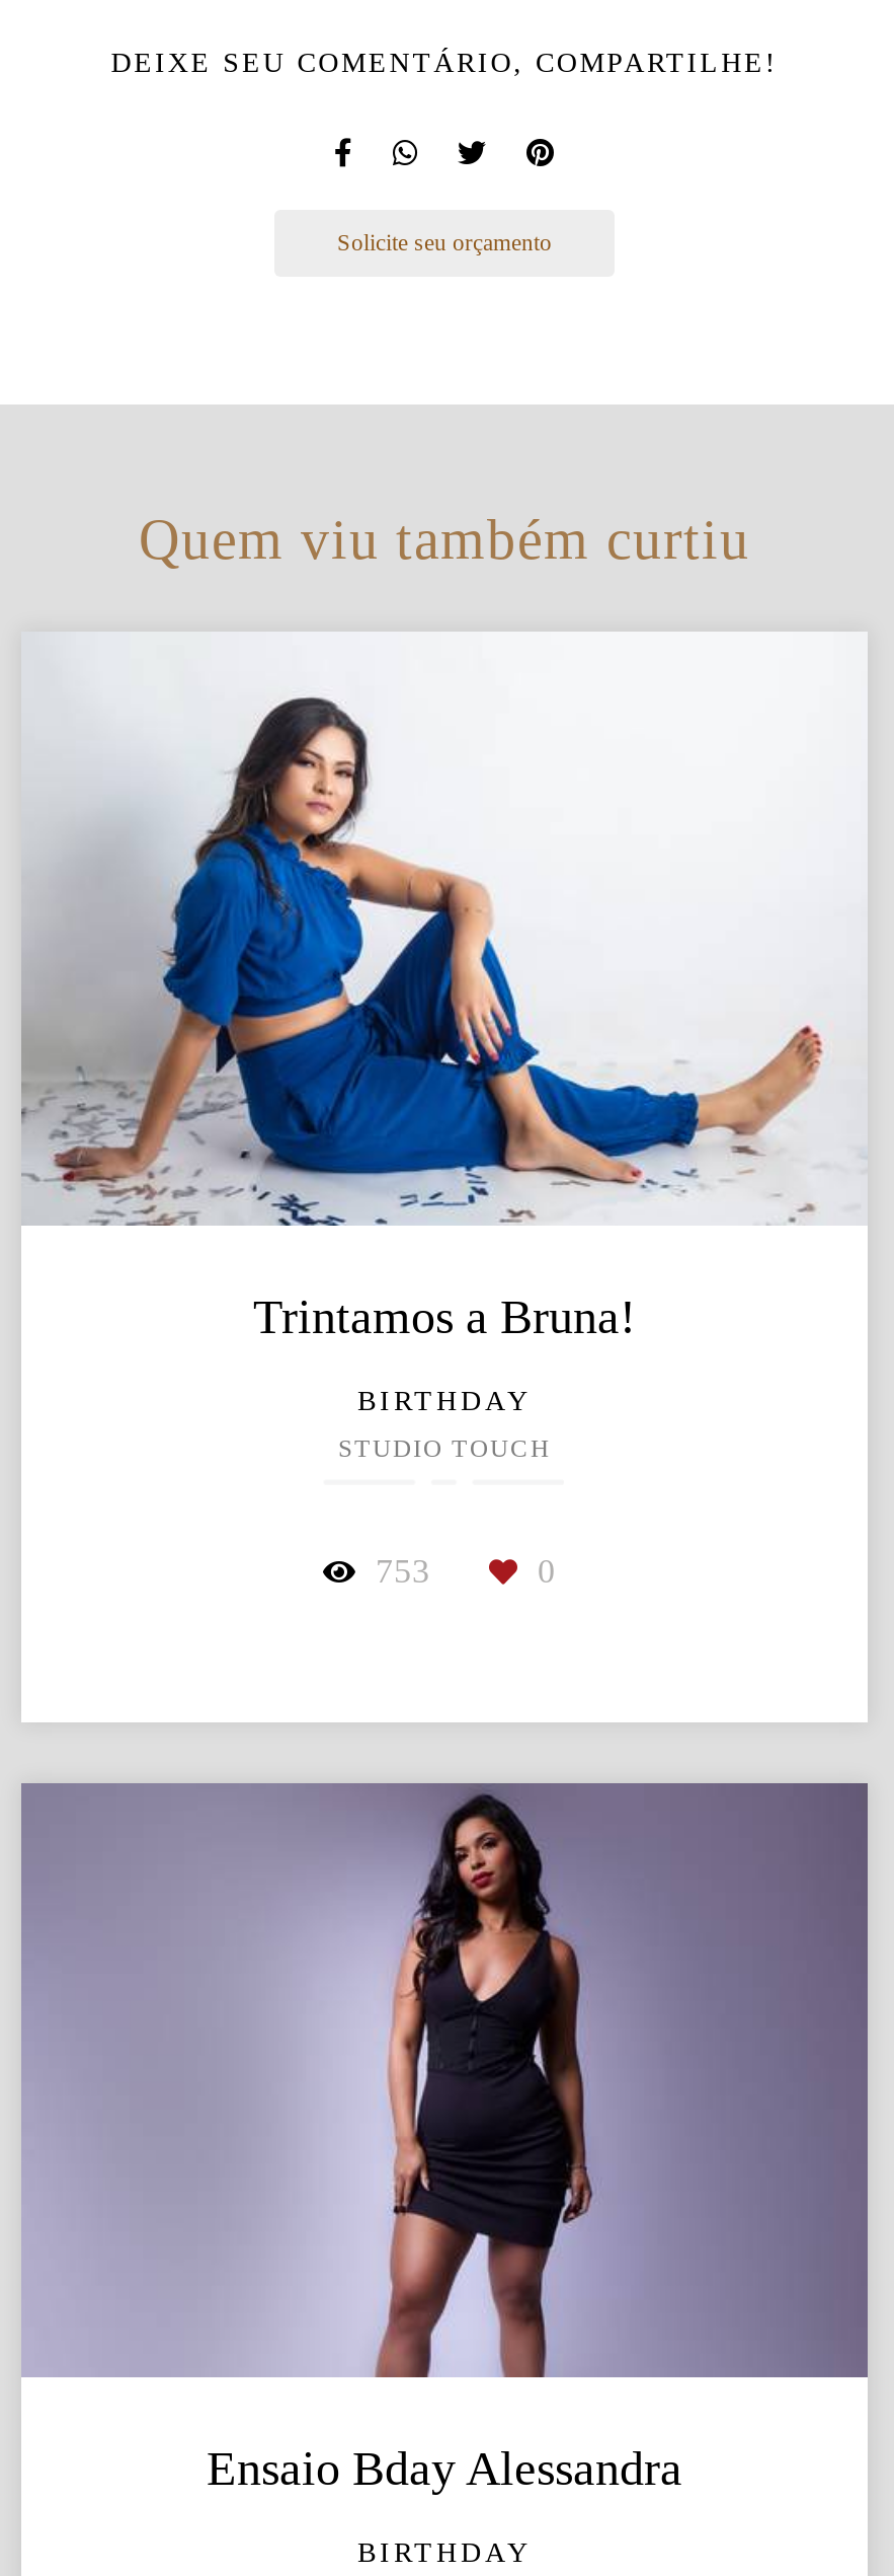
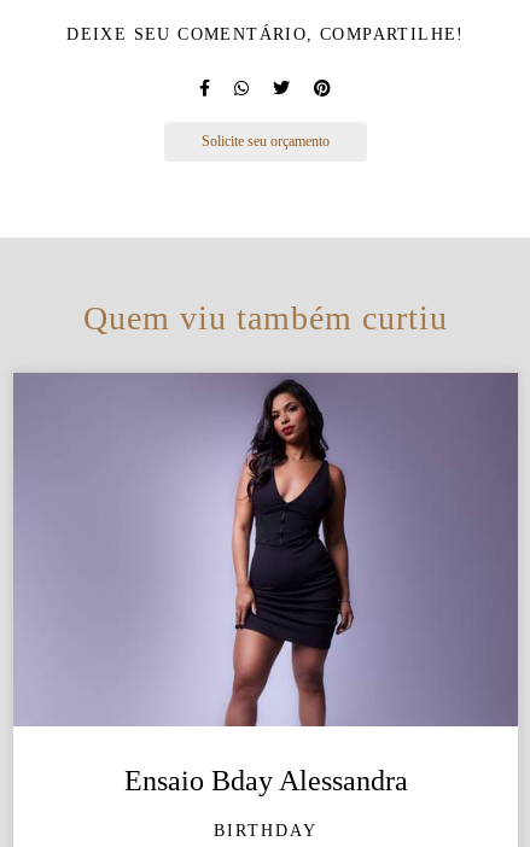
- [image]
- Trintamos a Bruna!
- BIRTHDAY
- STUDIO TOUCH
- 753
- 0
